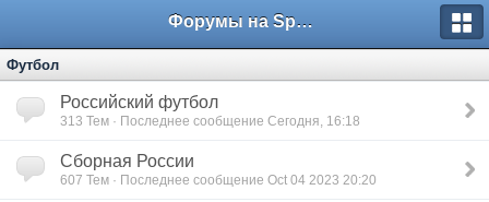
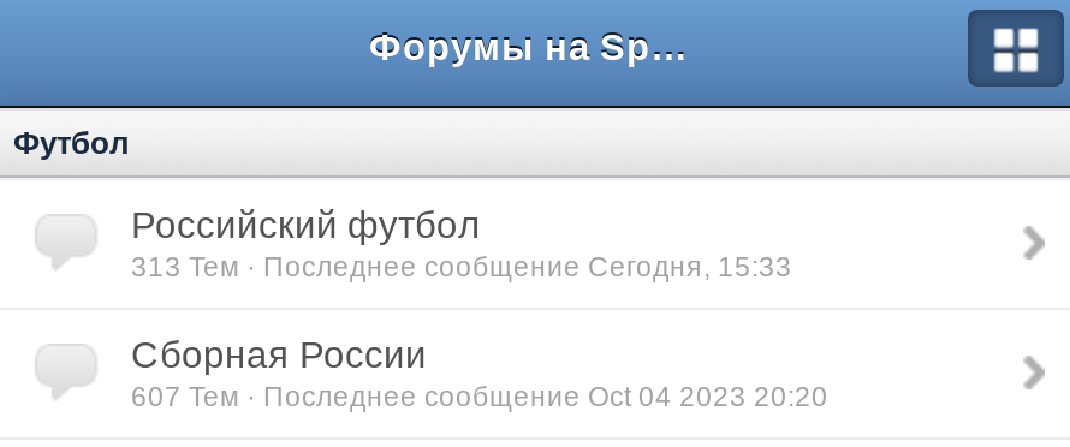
- 313 Тем · Последнее сообщение Сегодня, 16:18
+ 313 Тем · Последнее сообщение Сегодня, 15:33
